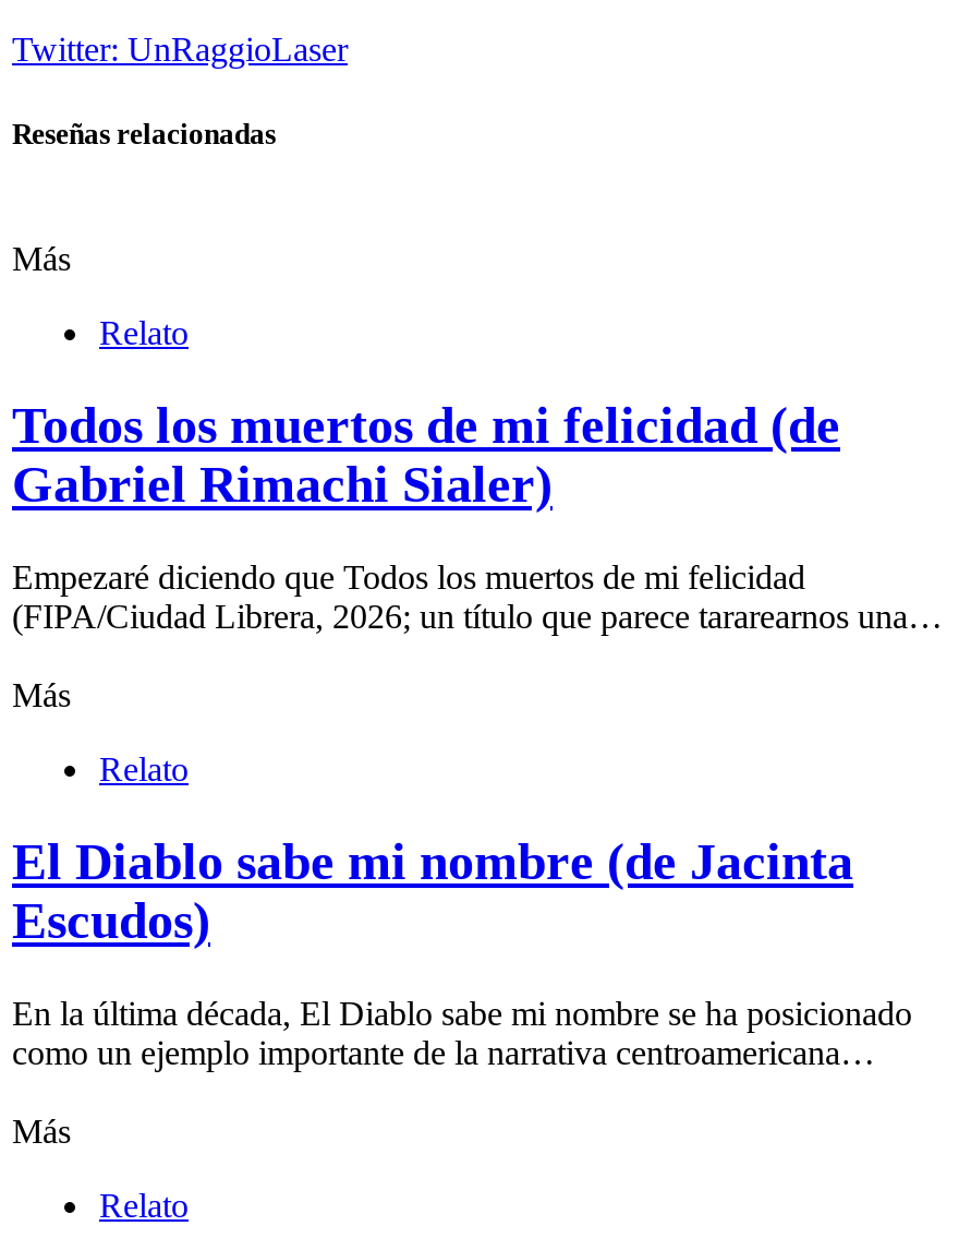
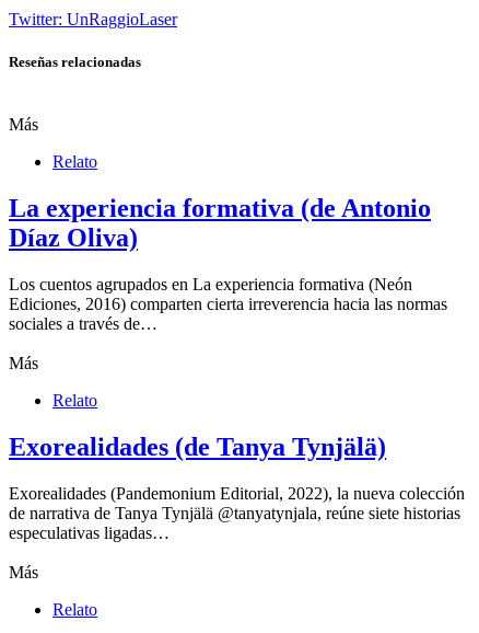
- Todos los muertos de mi felicidad (de
- Gabriel Rimachi Sialer)
+ La experiencia formativa (de Antonio
+ Díaz Oliva)

- Empezaré diciendo que Todos los muertos de mi felicidad
- (FIPA/Ciudad Librera, 2026; un título que parece tararearnos una…
+ Los cuentos agrupados en La experiencia formativa (Neón
+ Ediciones, 2016) comparten cierta irreverencia hacia las normas
+ sociales a través de…

- El Diablo sabe mi nombre (de Jacinta
- Escudos)
+ Exorealidades (de Tanya Tynjälä)

- En la última década, El Diablo sabe mi nombre se ha posicionado
- como un ejemplo importante de la narrativa centroamericana…
+ Exorealidades (Pandemonium Editorial, 2022), la nueva colección
+ de narrativa de Tanya Tynjälä @tanyatynjala, reúne siete historias
+ especulativas ligadas…
